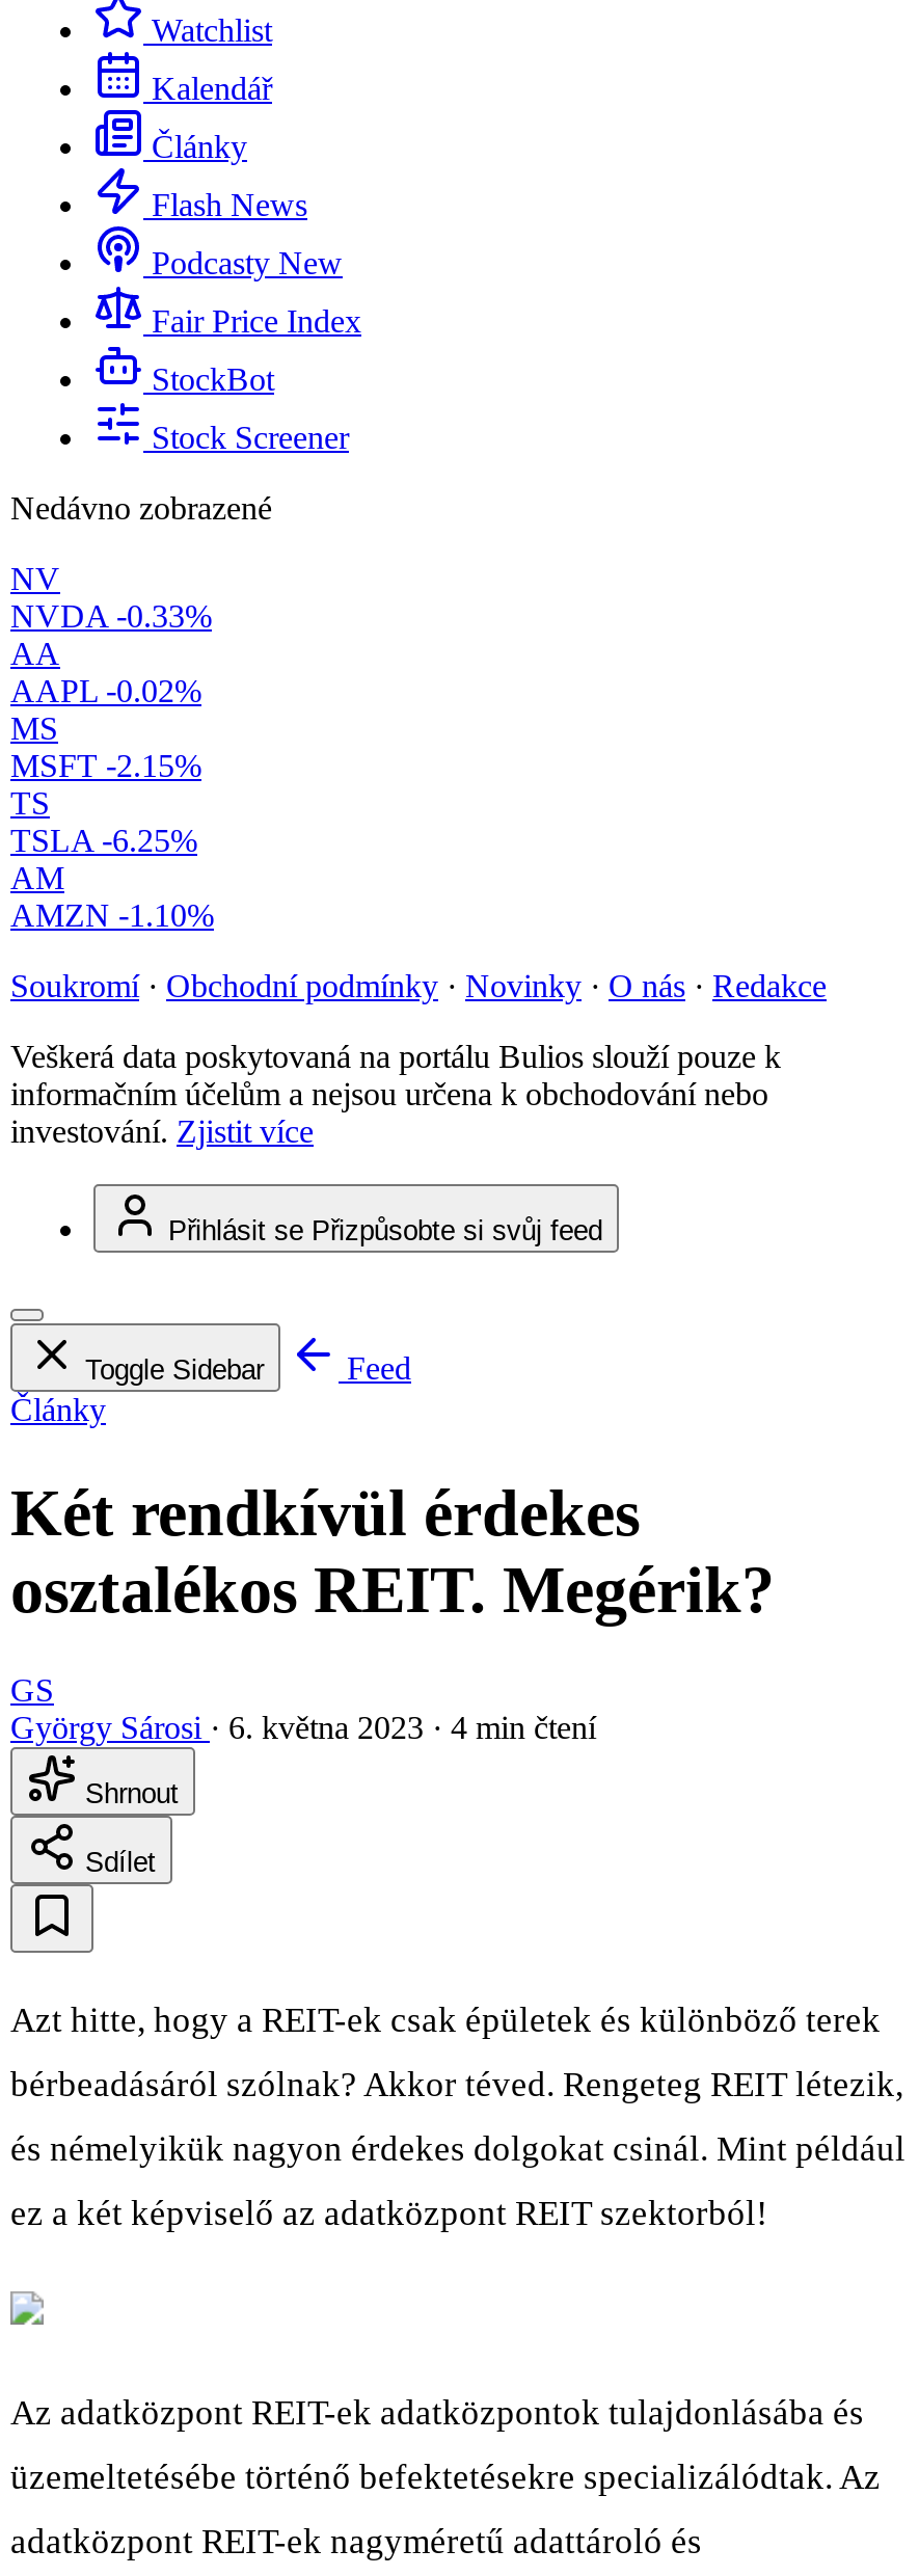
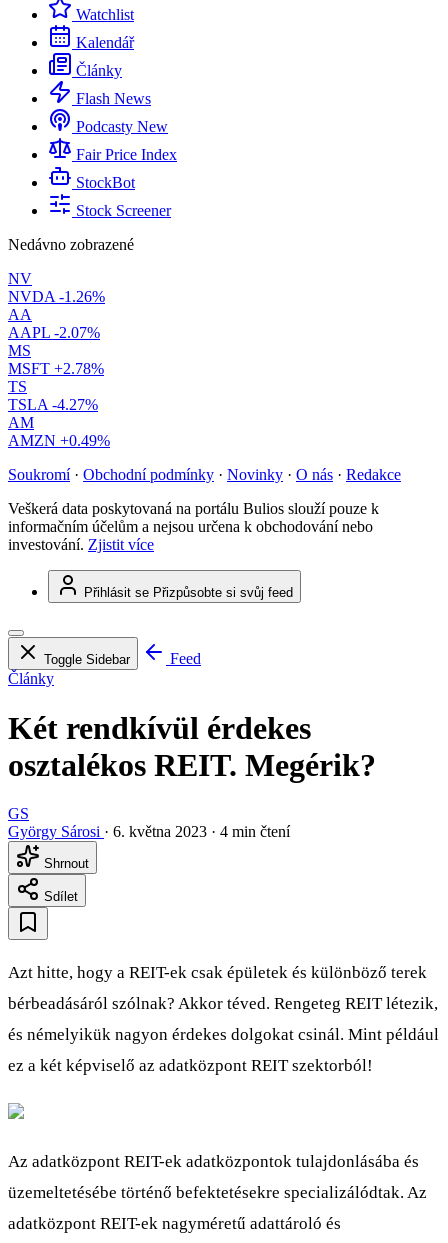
- NVDA -0.33%
+ NVDA -1.26%

- AAPL -0.02%
+ AAPL -2.07%

- MSFT -2.15%
+ MSFT +2.78%

- TSLA -6.25%
+ TSLA -4.27%

- AMZN -1.10%
+ AMZN +0.49%
